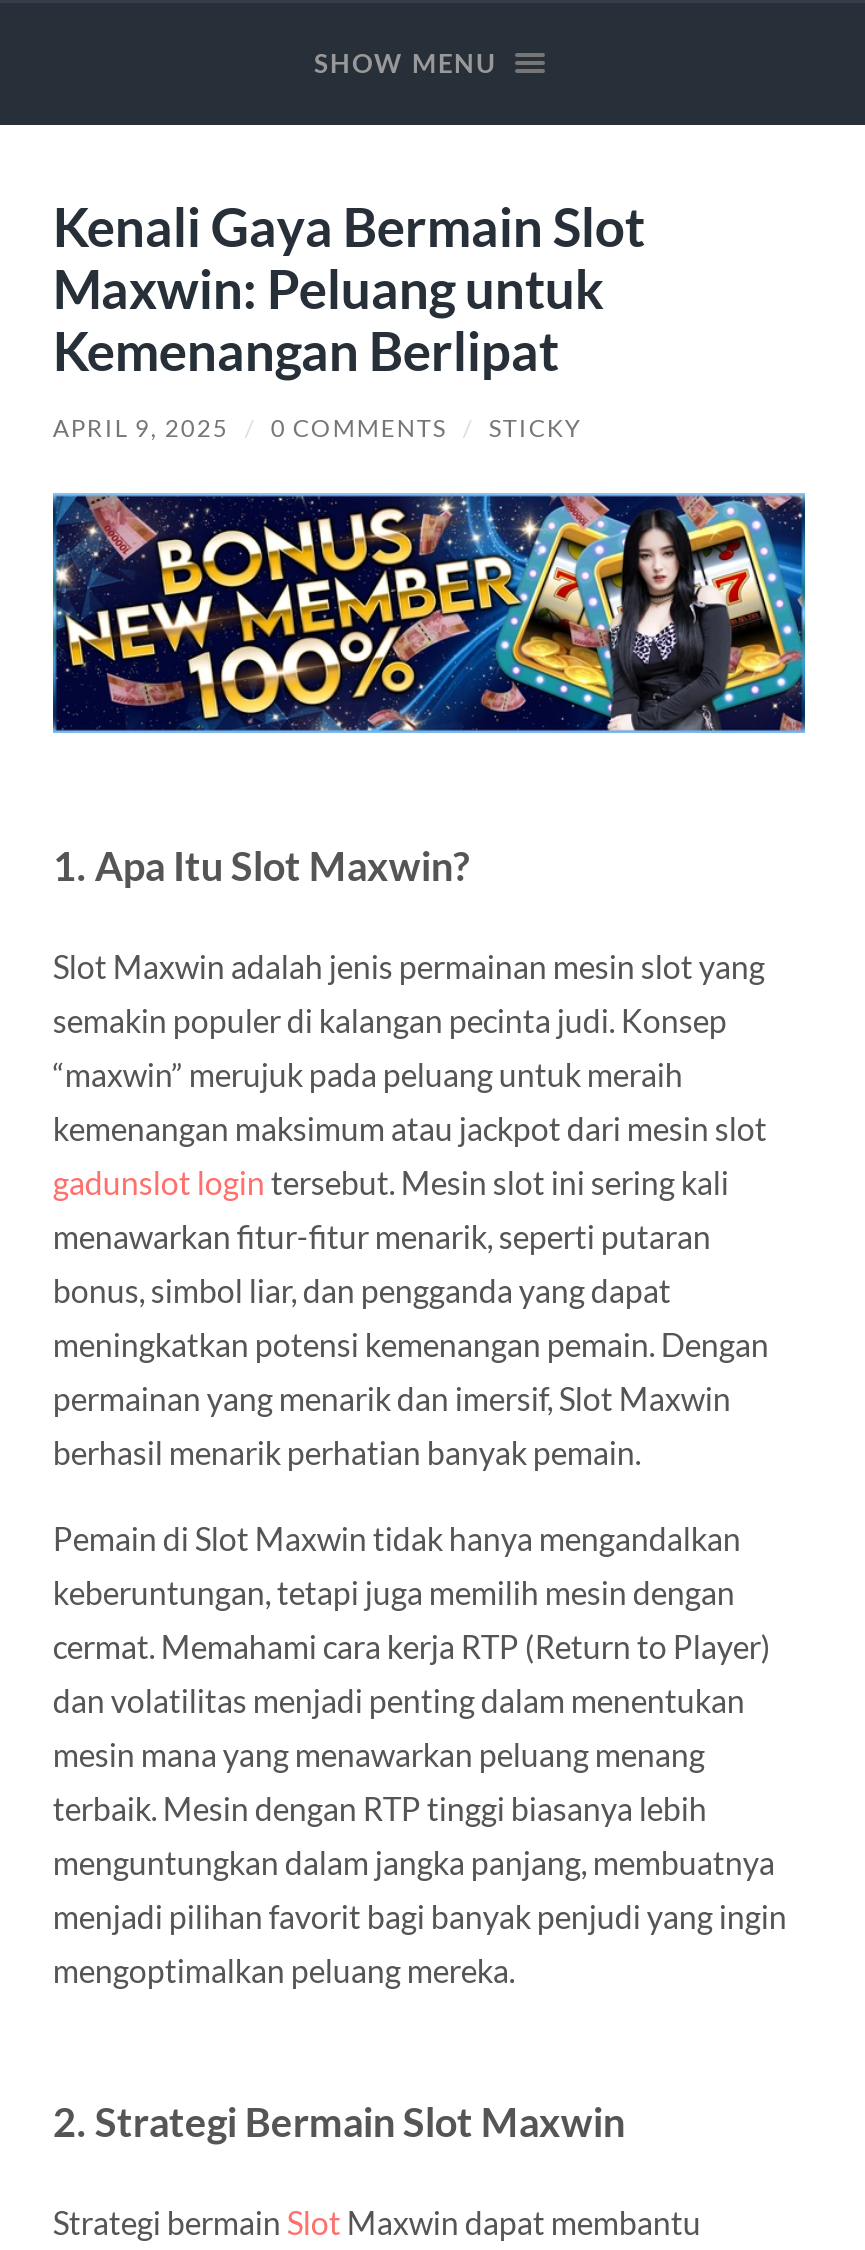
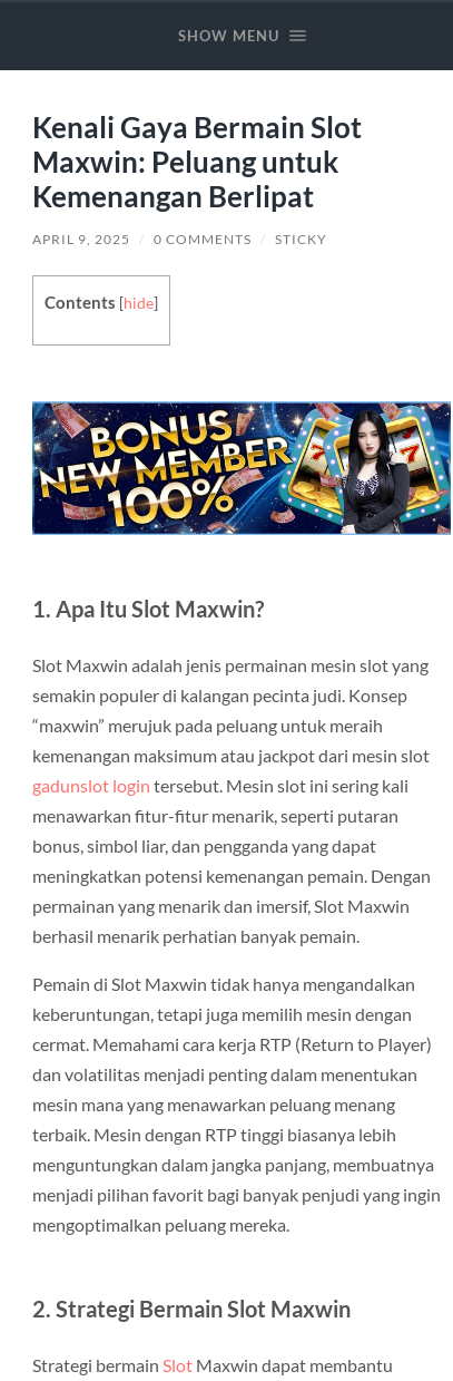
+ Contents [hide]
